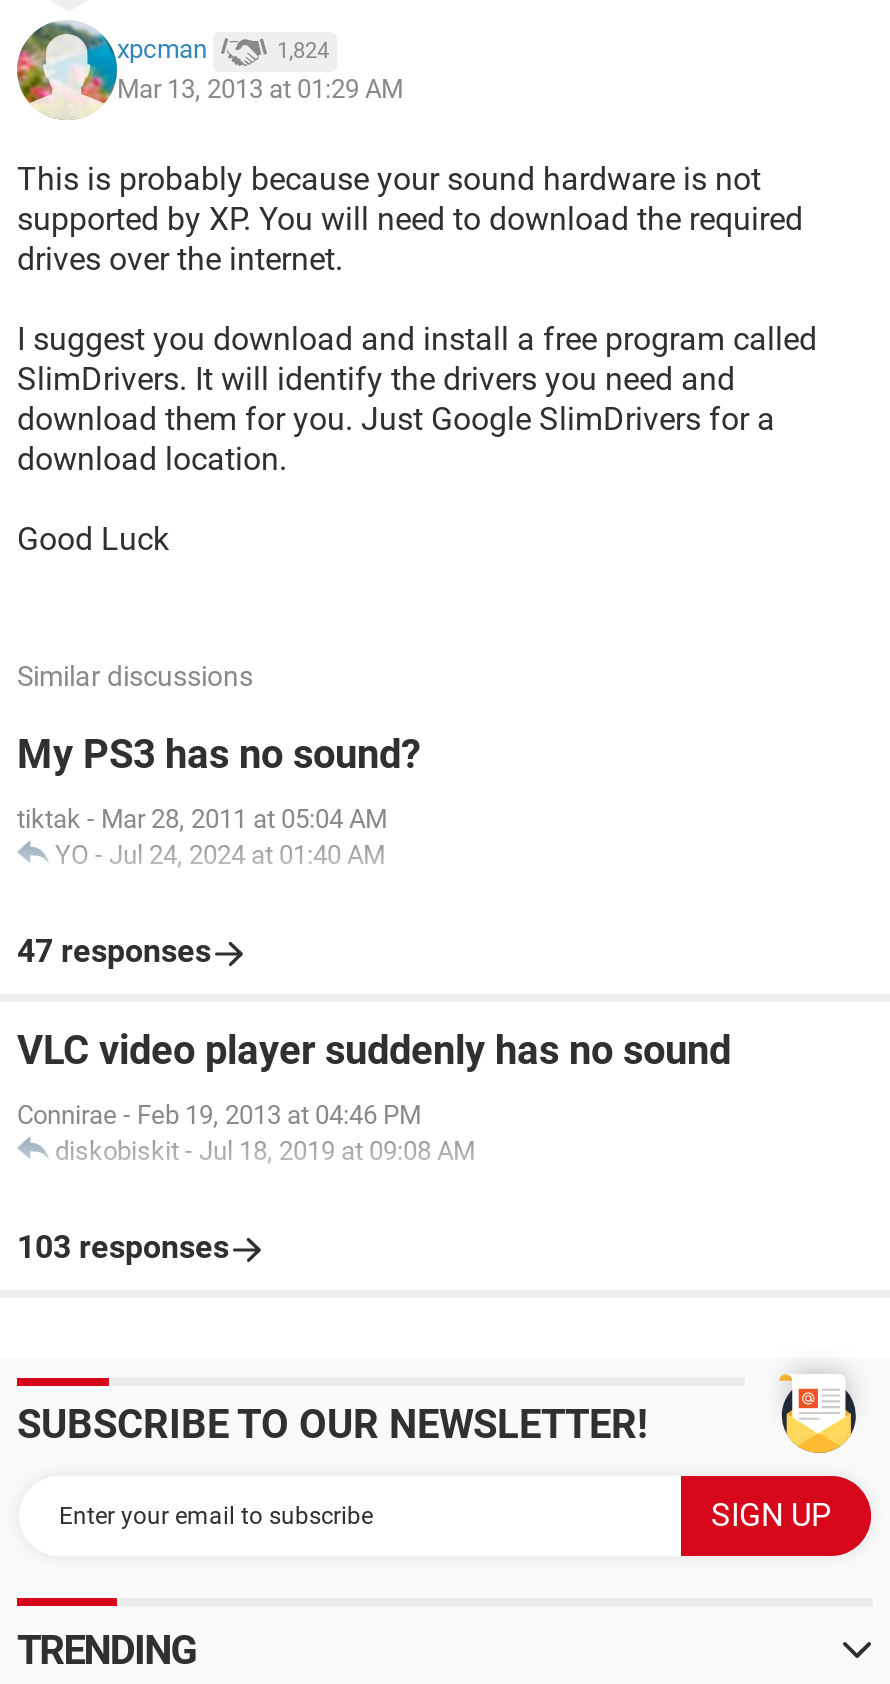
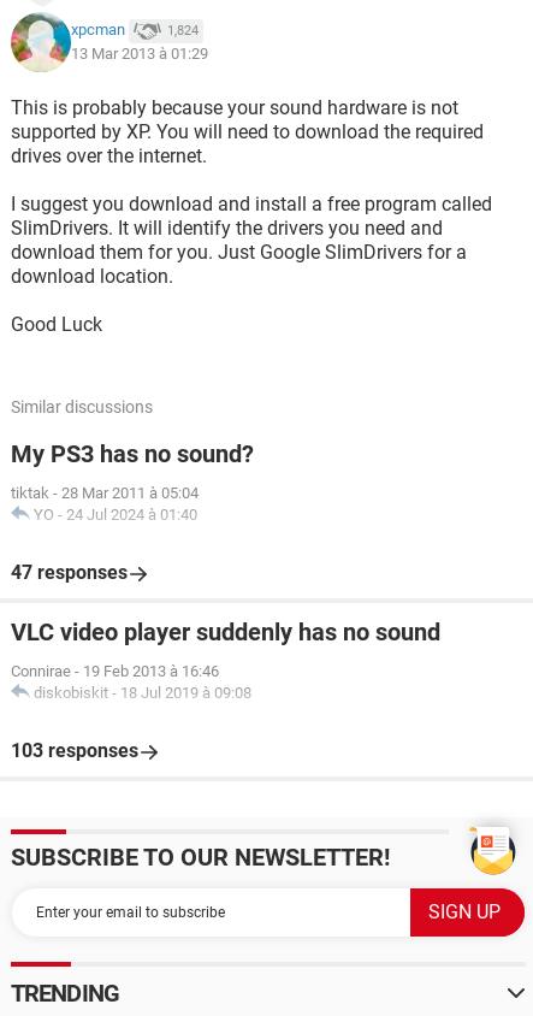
- Mar 13, 2013 at 01:29 AM
+ 13 Mar 2013 à 01:29

- tiktak - Mar 28, 2011 at 05:04 AM
- YO - Jul 24, 2024 at 01:40 AM
+ tiktak - 28 Mar 2011 à 05:04
+ YO - 24 Jul 2024 à 01:40

- Connirae - Feb 19, 2013 at 04:46 PM
- diskobiskit - Jul 18, 2019 at 09:08 AM
+ Connirae - 19 Feb 2013 à 16:46
+ diskobiskit - 18 Jul 2019 à 09:08
